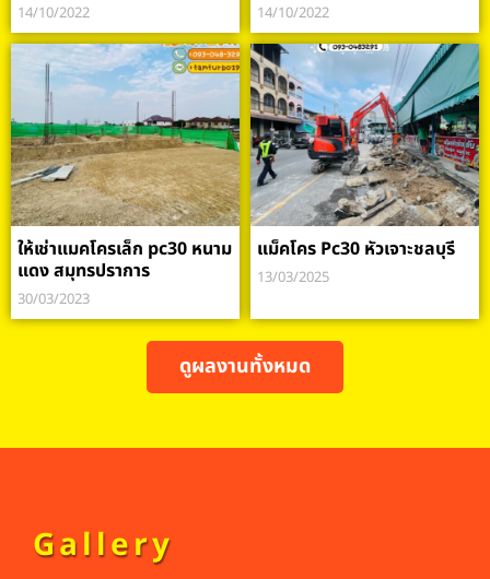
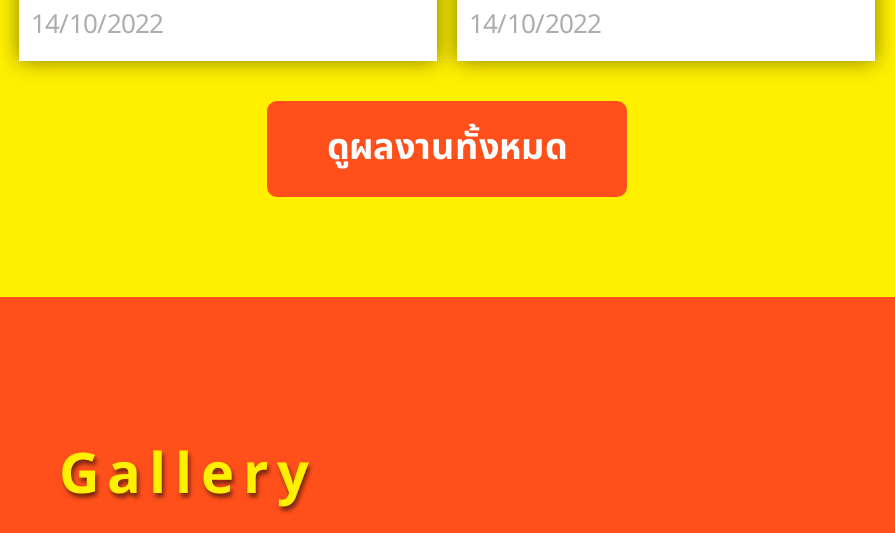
- [image]
- ให้เช่าแมคโครเล็ก pc30 หนาม
- แดง สมุทรปราการ
- 30/03/2023

- [image]
- แม็คโคร Pc30 หัวเจาะชลบุรี
- 13/03/2025
